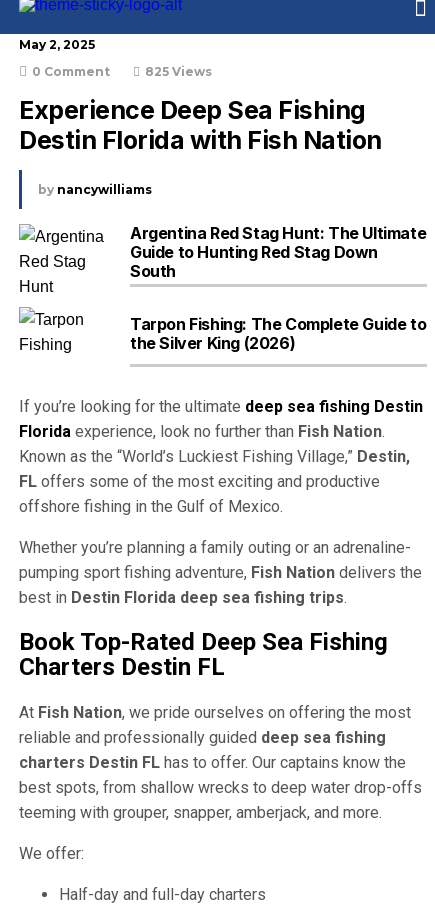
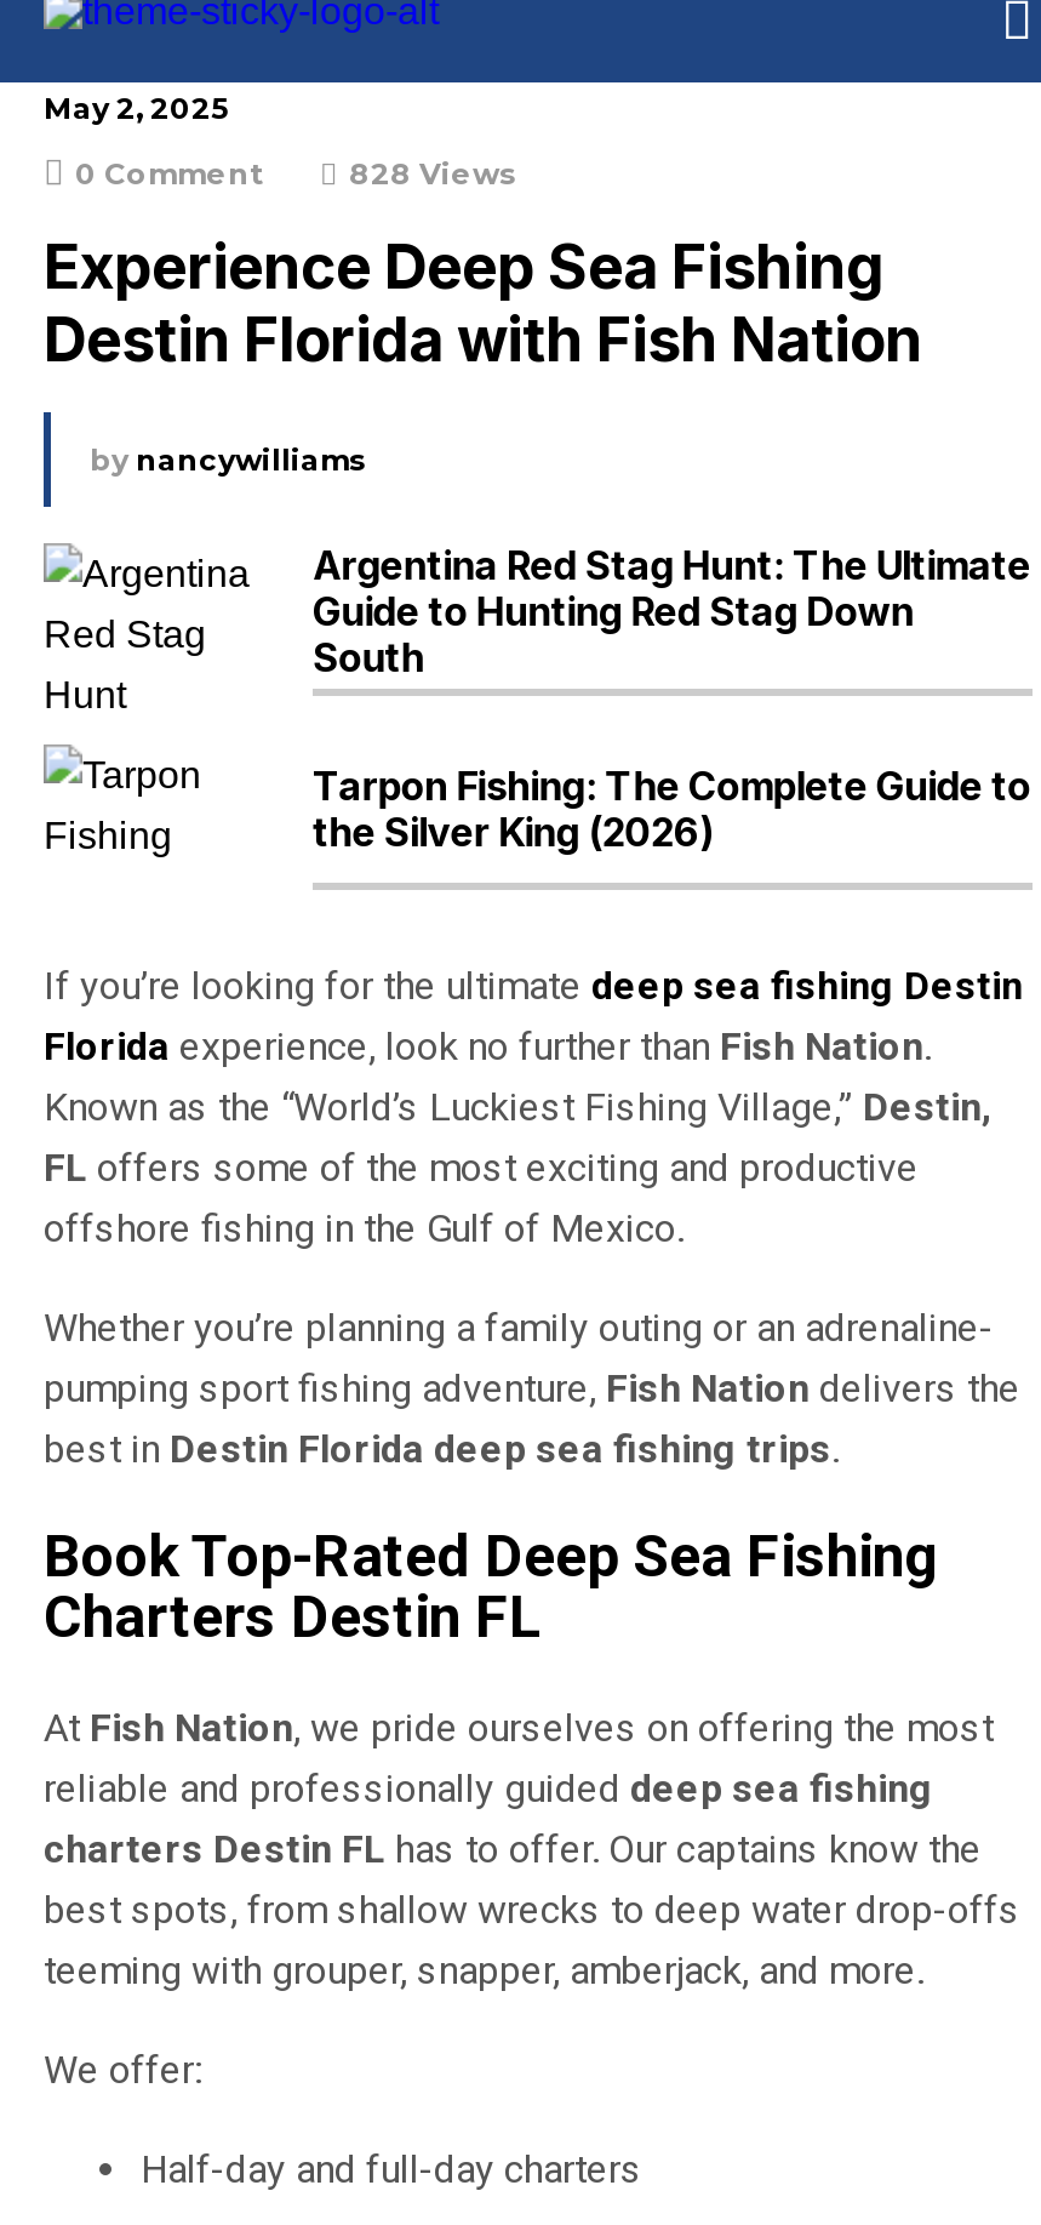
- 825 Views
+ 828 Views
